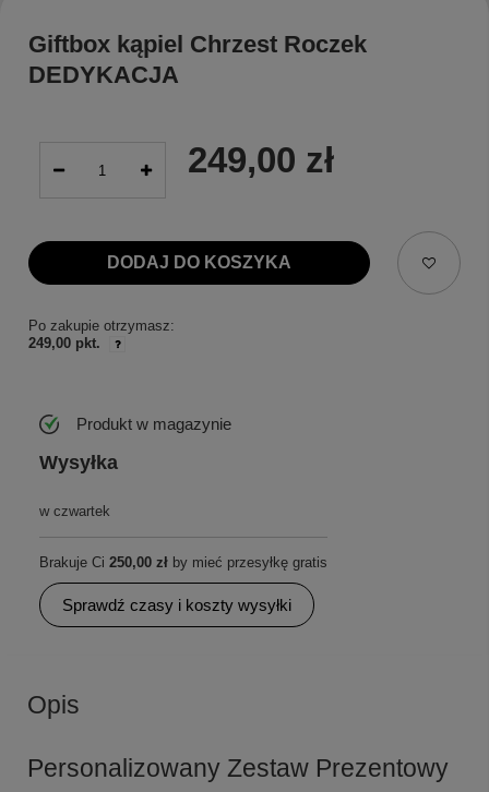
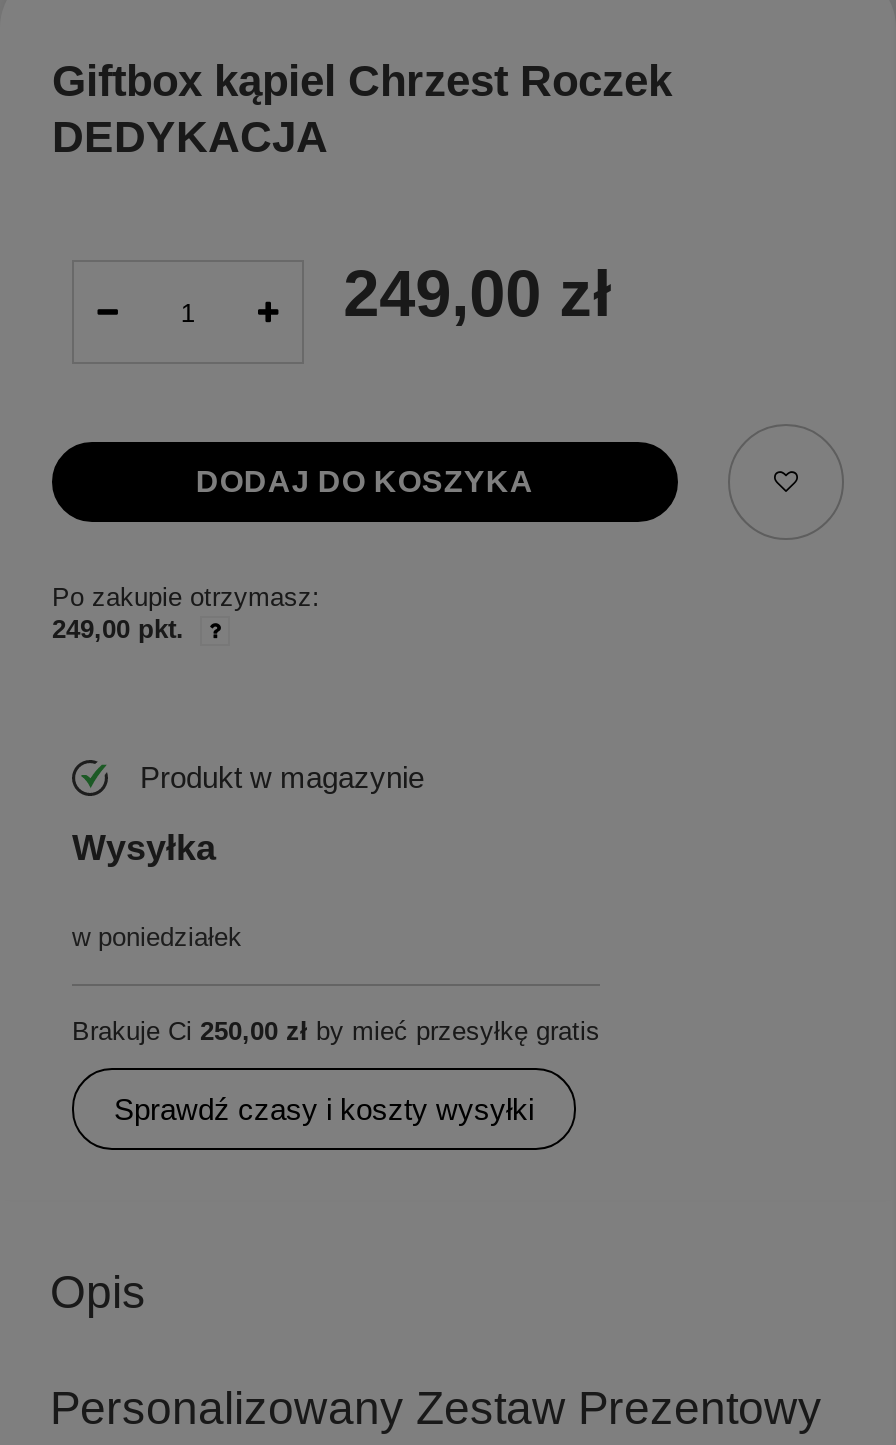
- w czwartek
+ w poniedziałek
